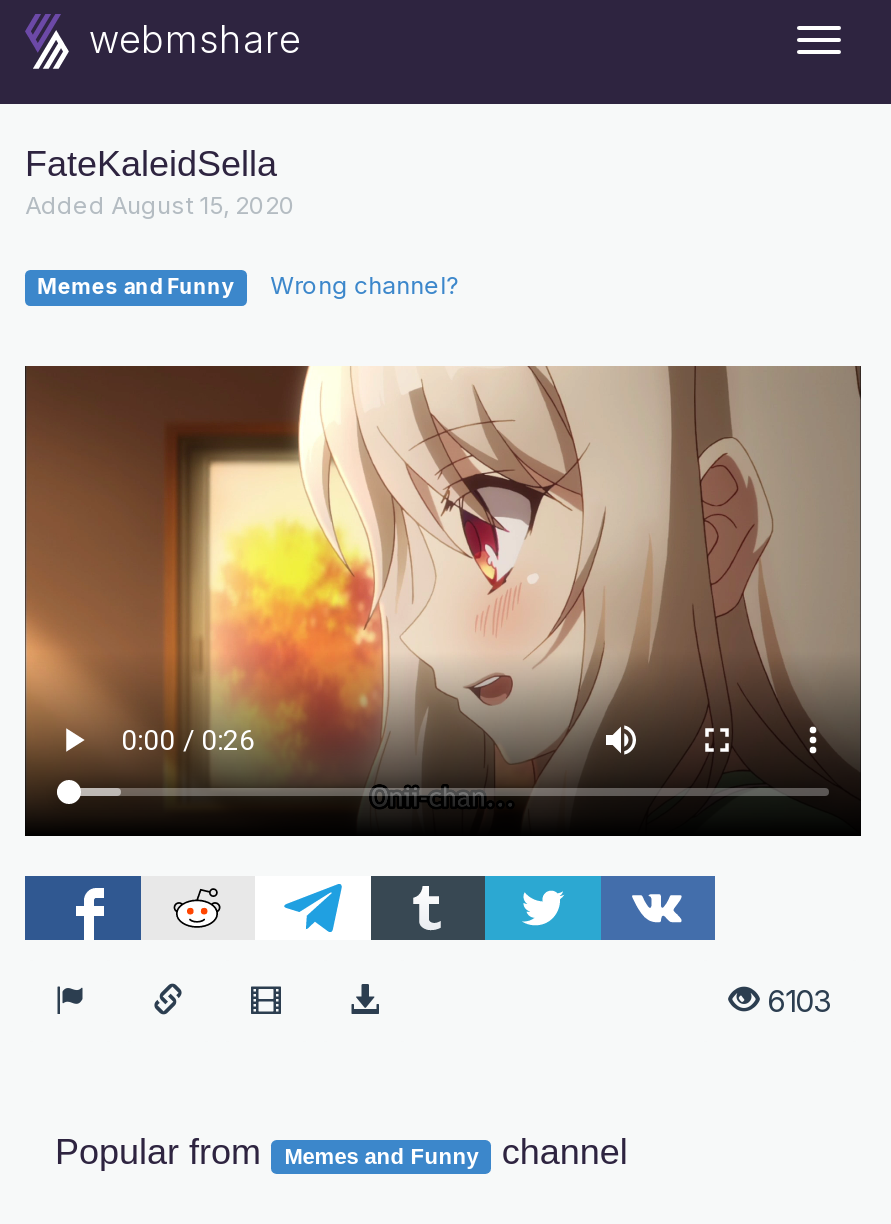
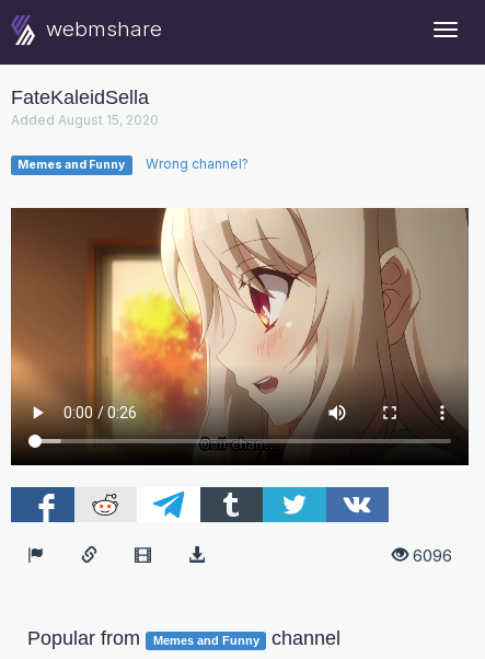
- 6103
+ 6096
